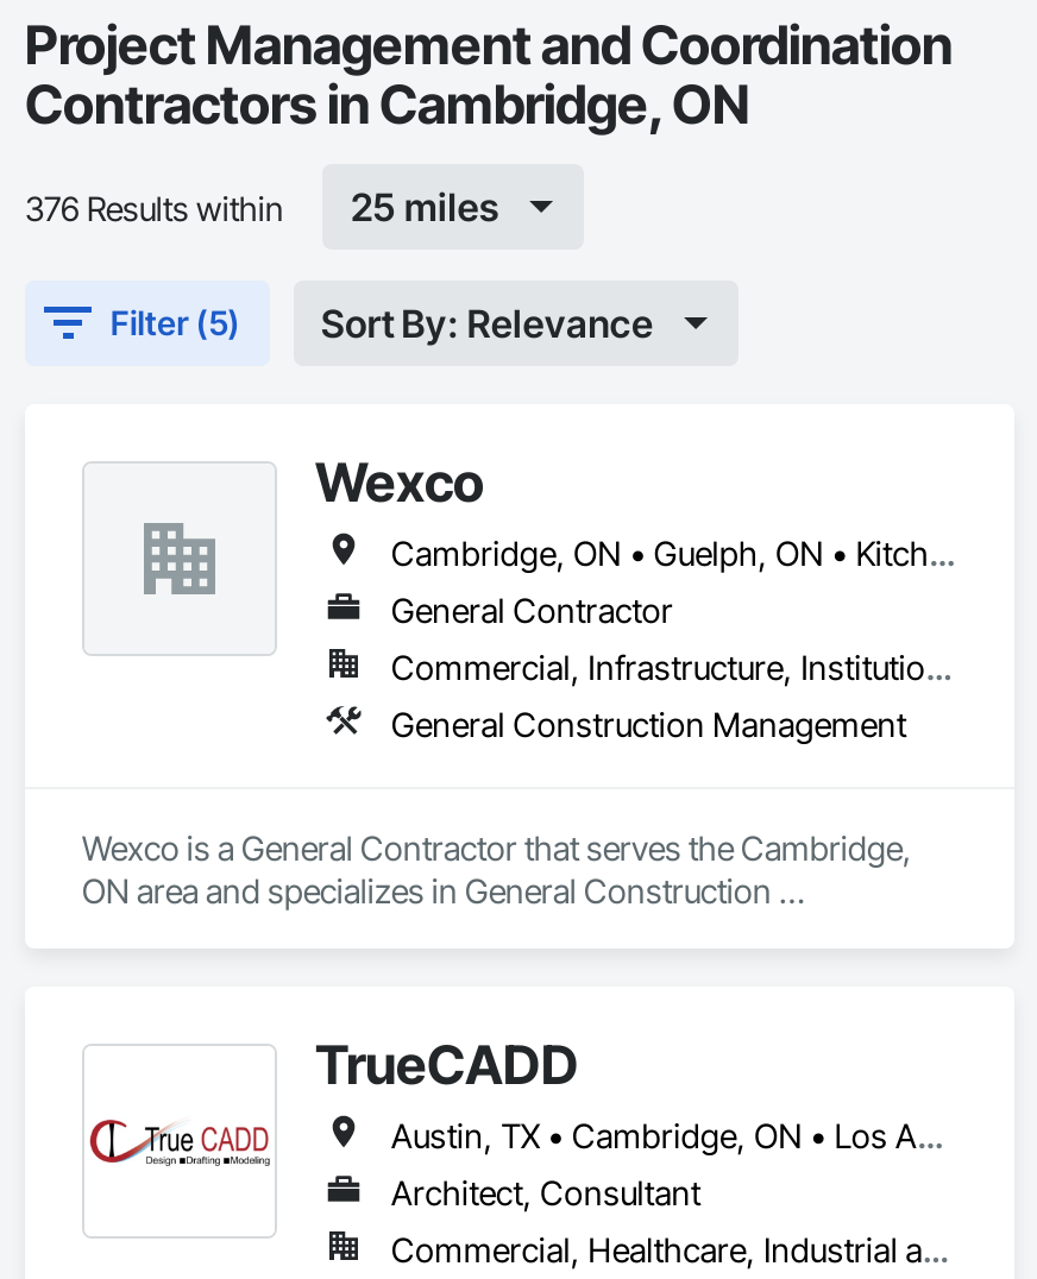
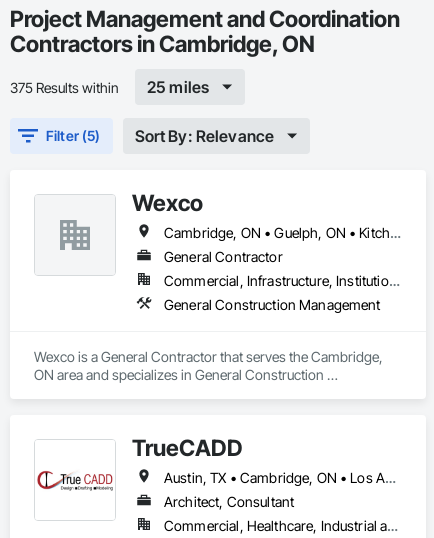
- 376 Results within
+ 375 Results within
